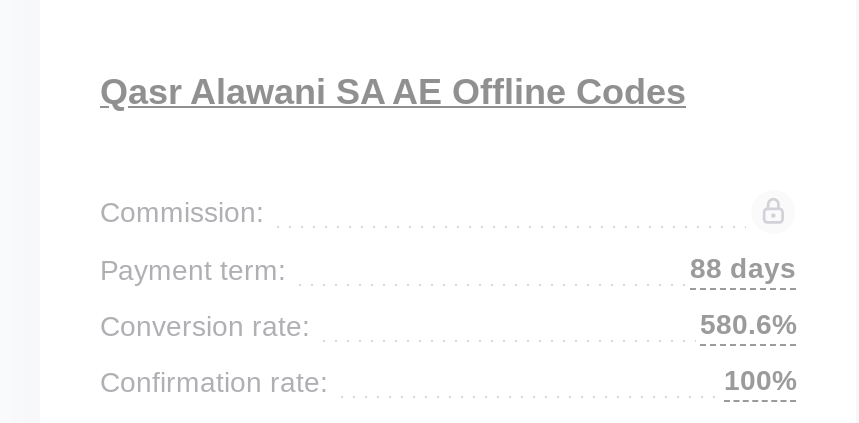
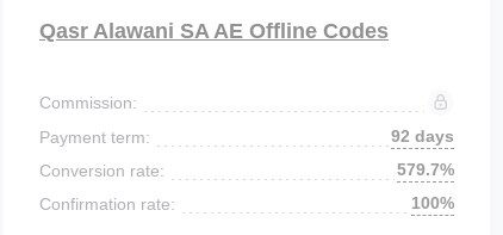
- 88 days
+ 92 days

- 580.6%
+ 579.7%
